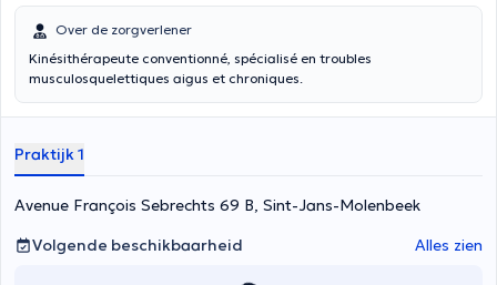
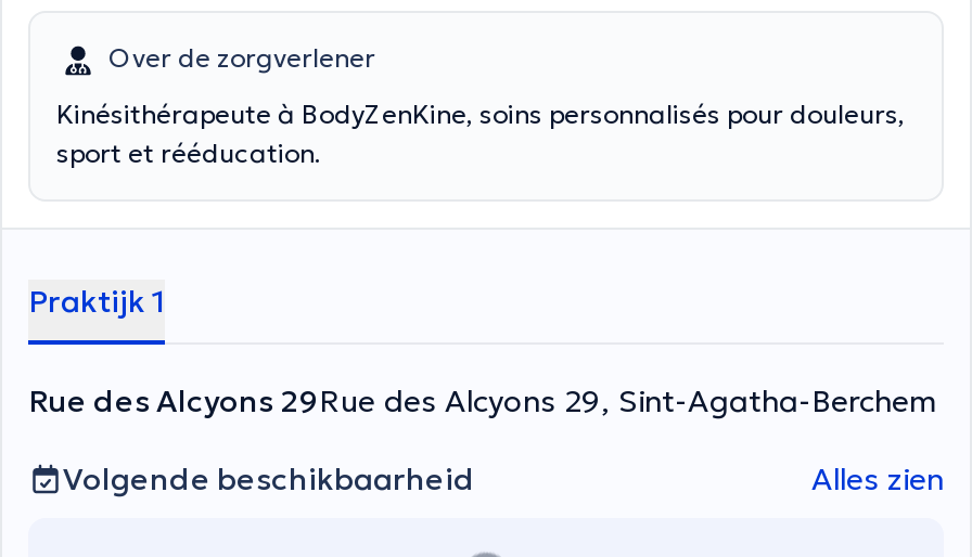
- Kinésithérapeute conventionné, spécialisé en troubles
- musculosquelettiques aigus et chroniques.
+ Kinésithérapeute à BodyZenKine, soins personnalisés pour douleurs,
+ sport et rééducation.

- Avenue François Sebrechts 69 B, Sint-Jans-Molenbeek
+ Rue des Alcyons 29Rue des Alcyons 29, Sint-Agatha-Berchem
